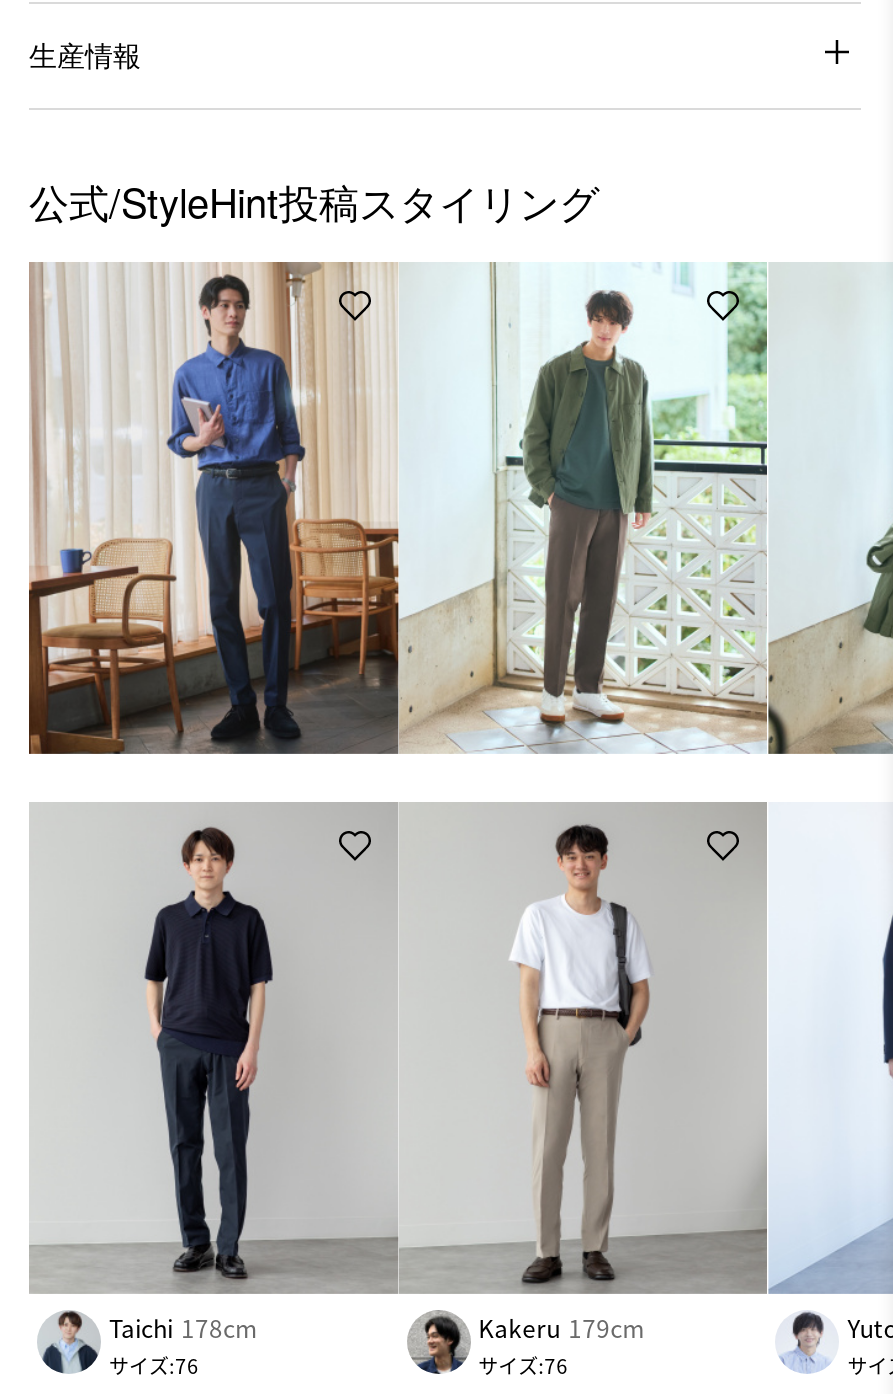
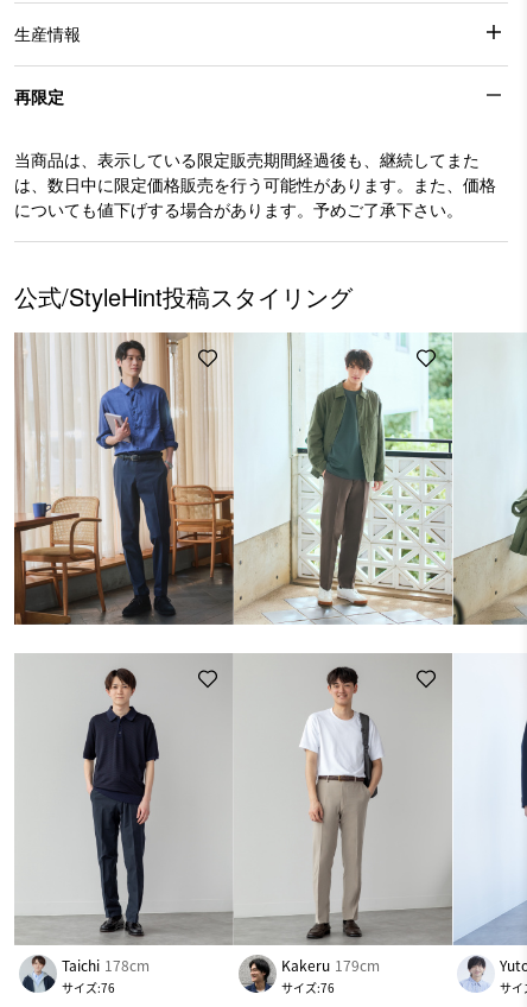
+ 再限定
+ 当商品は、表示している限定販売期間経過後も、継続してまた
+ は、数日中に限定価格販売を行う可能性があります。また、価格
+ についても値下げする場合があります。予めご了承下さい。
